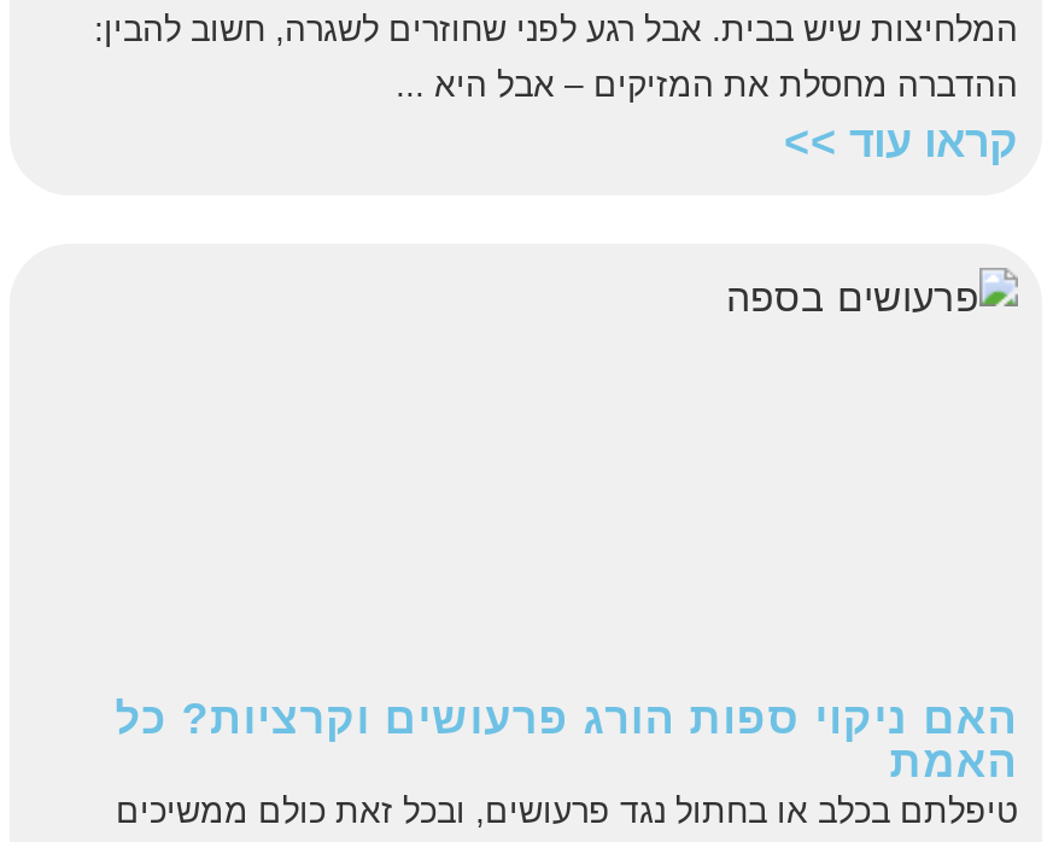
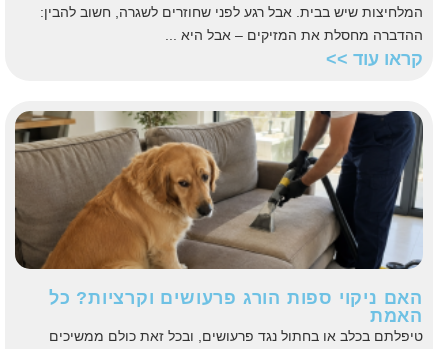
+ [image]
